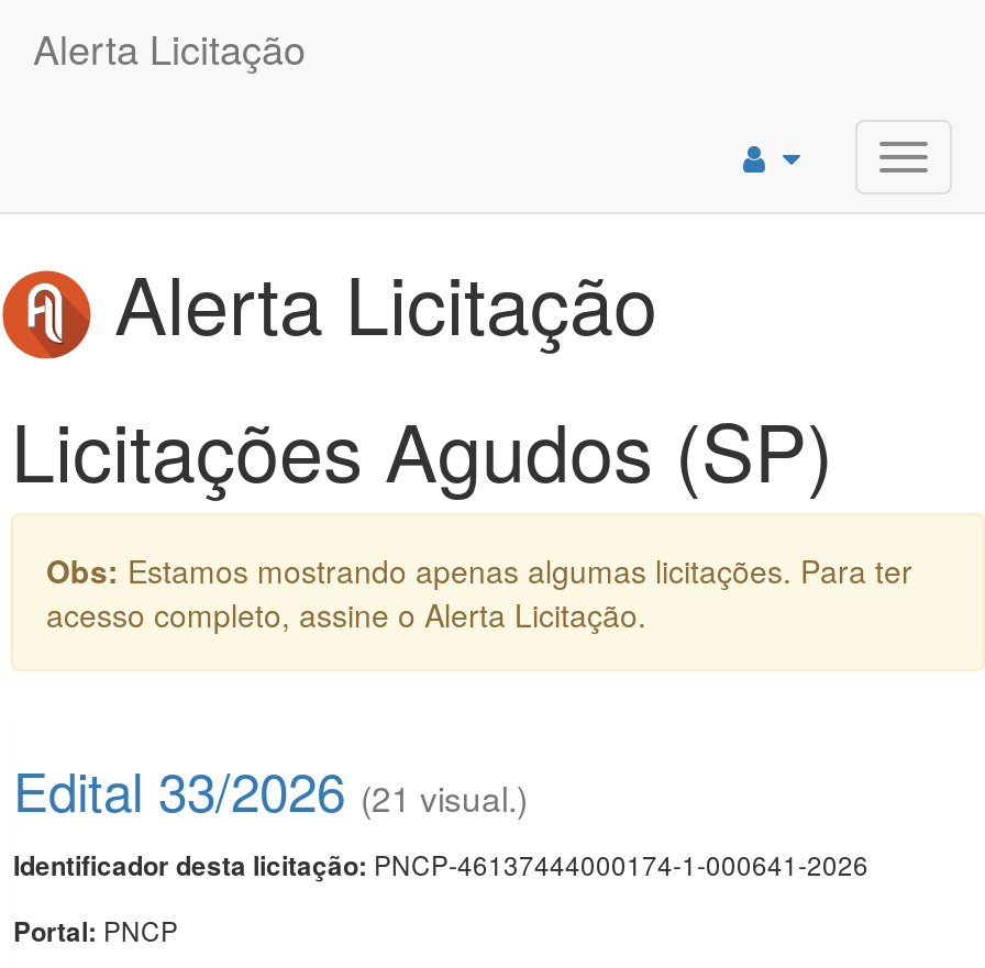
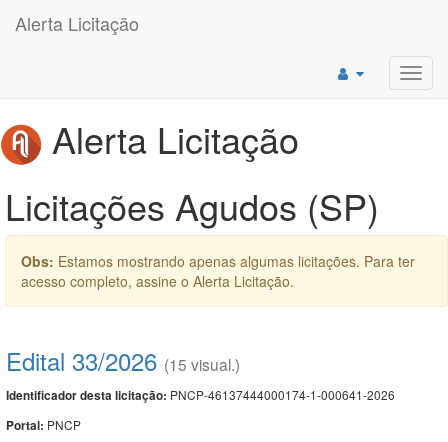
- Edital 33/2026 (21 visual.)
+ Edital 33/2026 (15 visual.)
